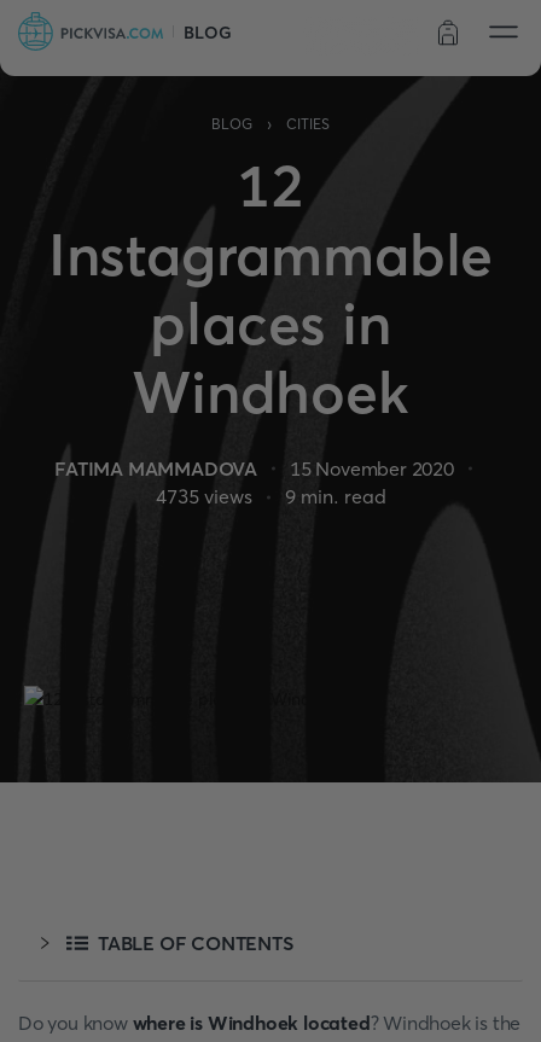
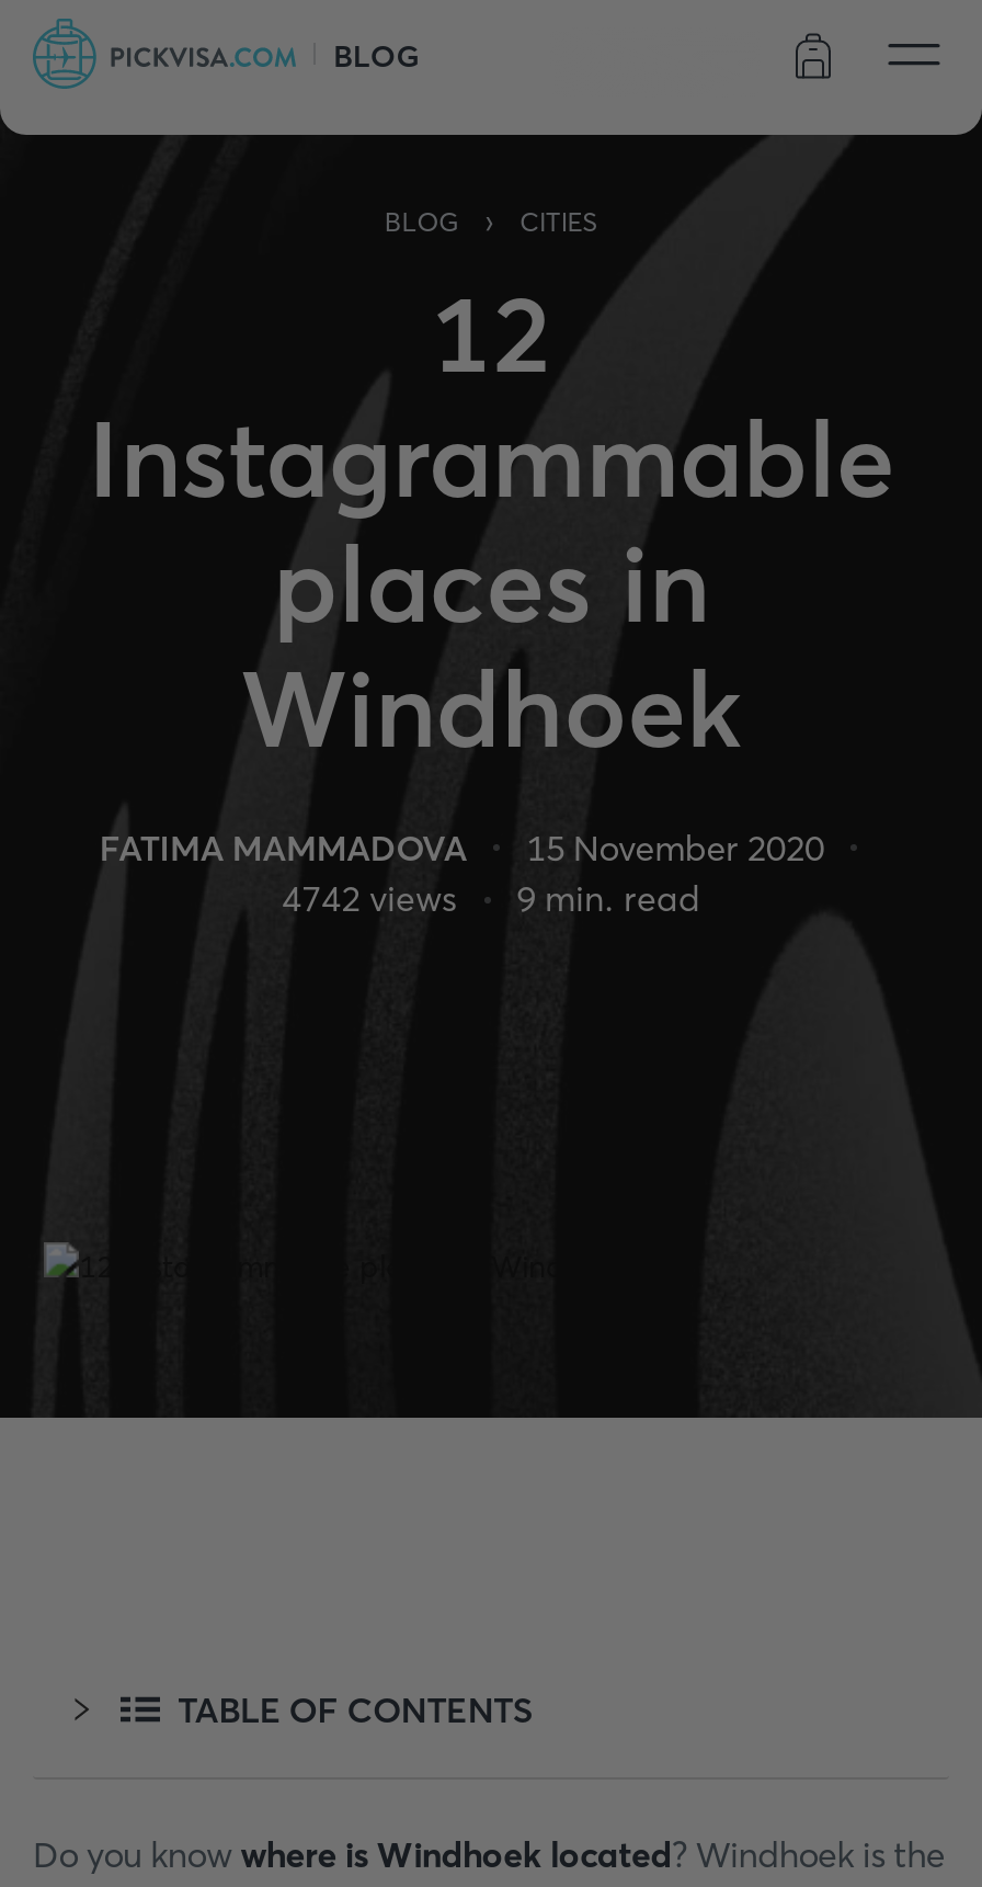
- 4735 views 9 min. read
+ 4742 views 9 min. read
